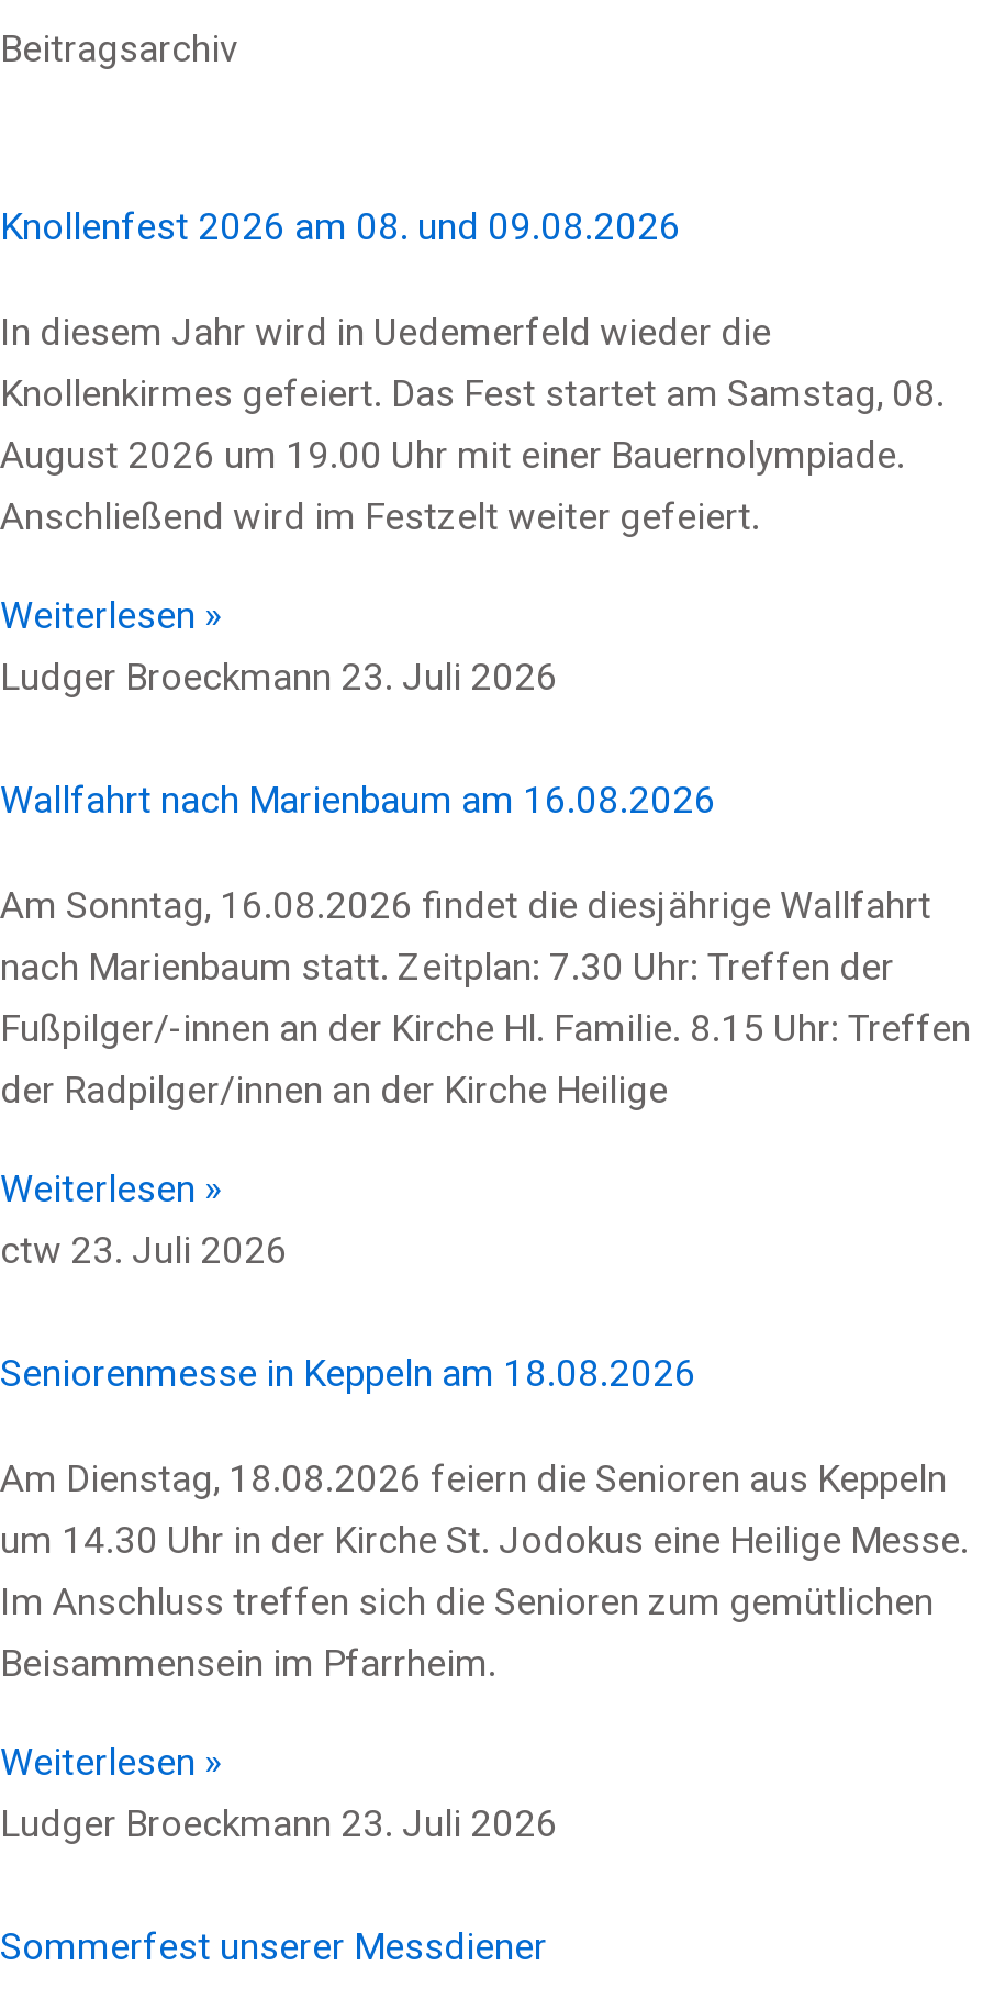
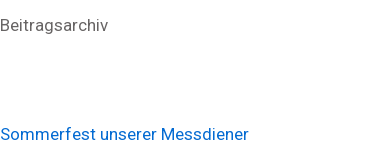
- Knollenfest 2026 am 08. und 09.08.2026
- In diesem Jahr wird in Uedemerfeld wieder die
- Knollenkirmes gefeiert. Das Fest startet am Samstag, 08.
- August 2026 um 19.00 Uhr mit einer Bauernolympiade.
- Anschließend wird im Festzelt weiter gefeiert.
- Weiterlesen »
- Ludger Broeckmann 23. Juli 2026
- Wallfahrt nach Marienbaum am 16.08.2026
- Am Sonntag, 16.08.2026 findet die diesjährige Wallfahrt
- nach Marienbaum statt. Zeitplan: 7.30 Uhr: Treffen der
- Fußpilger/-innen an der Kirche Hl. Familie. 8.15 Uhr: Treffen
- der Radpilger/innen an der Kirche Heilige
- Weiterlesen »
- ctw 23. Juli 2026
- Seniorenmesse in Keppeln am 18.08.2026
- Am Dienstag, 18.08.2026 feiern die Senioren aus Keppeln
- um 14.30 Uhr in der Kirche St. Jodokus eine Heilige Messe.
- Im Anschluss treffen sich die Senioren zum gemütlichen
- Beisammensein im Pfarrheim.
- Weiterlesen »
- Ludger Broeckmann 23. Juli 2026
